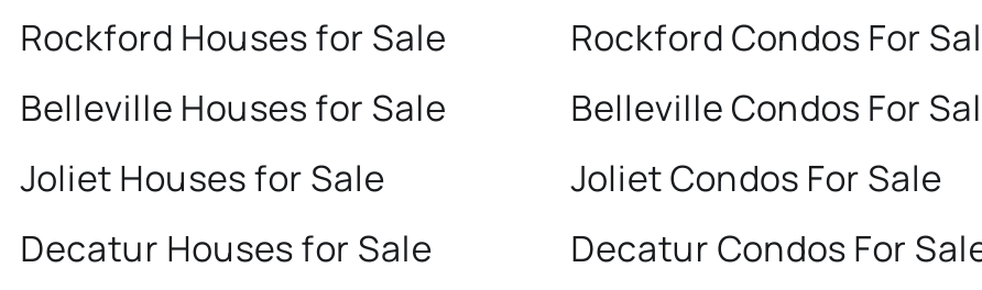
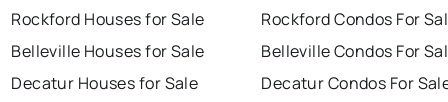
- Joliet Houses for Sale

- Joliet Condos For Sale
